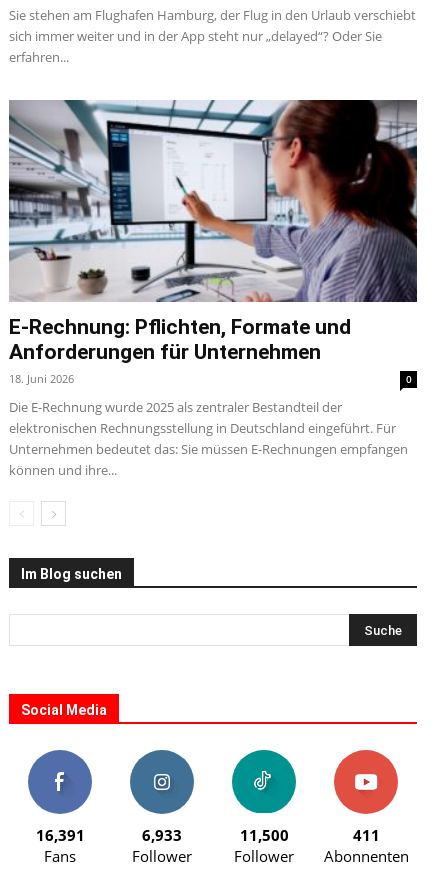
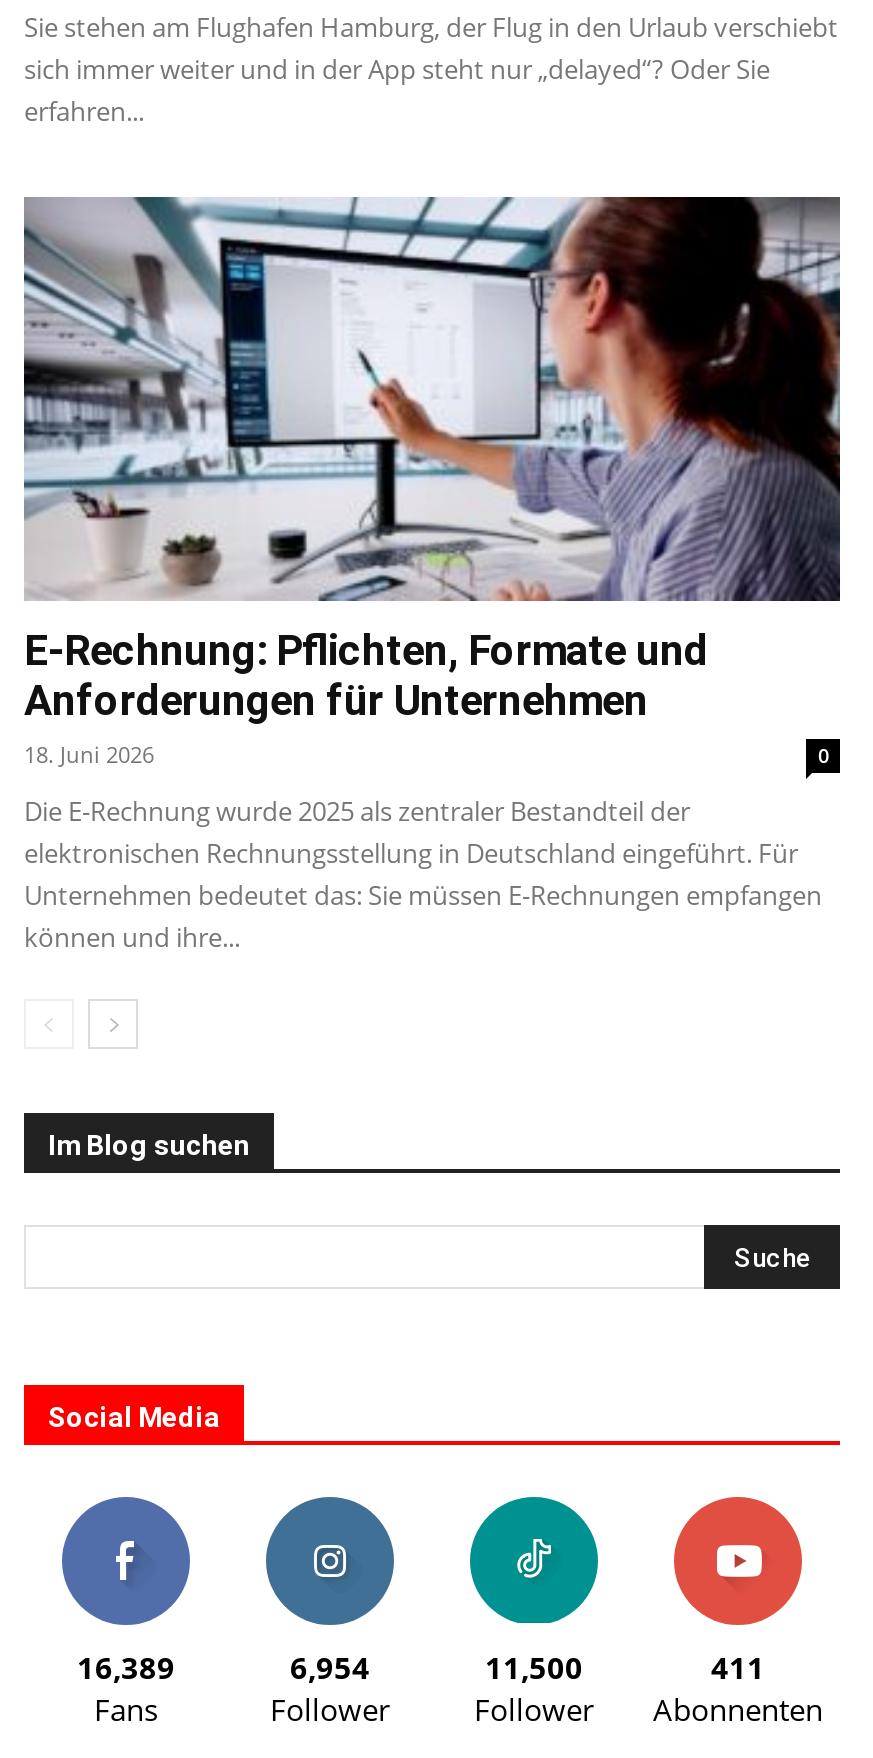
- 16,391
+ 16,389

- 6,933
+ 6,954
